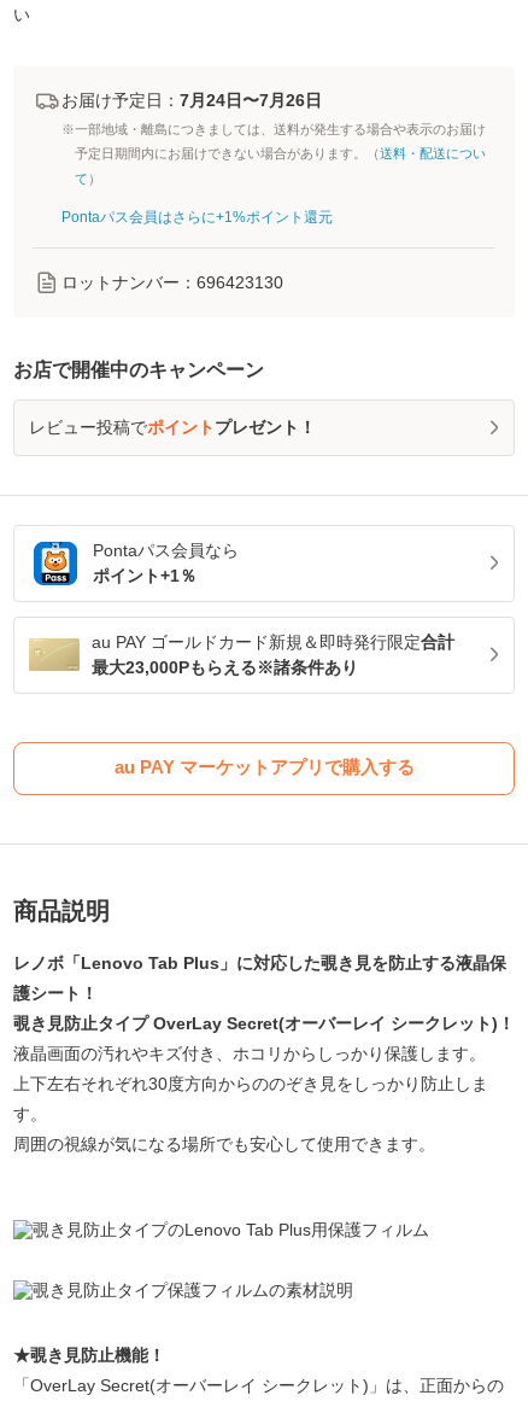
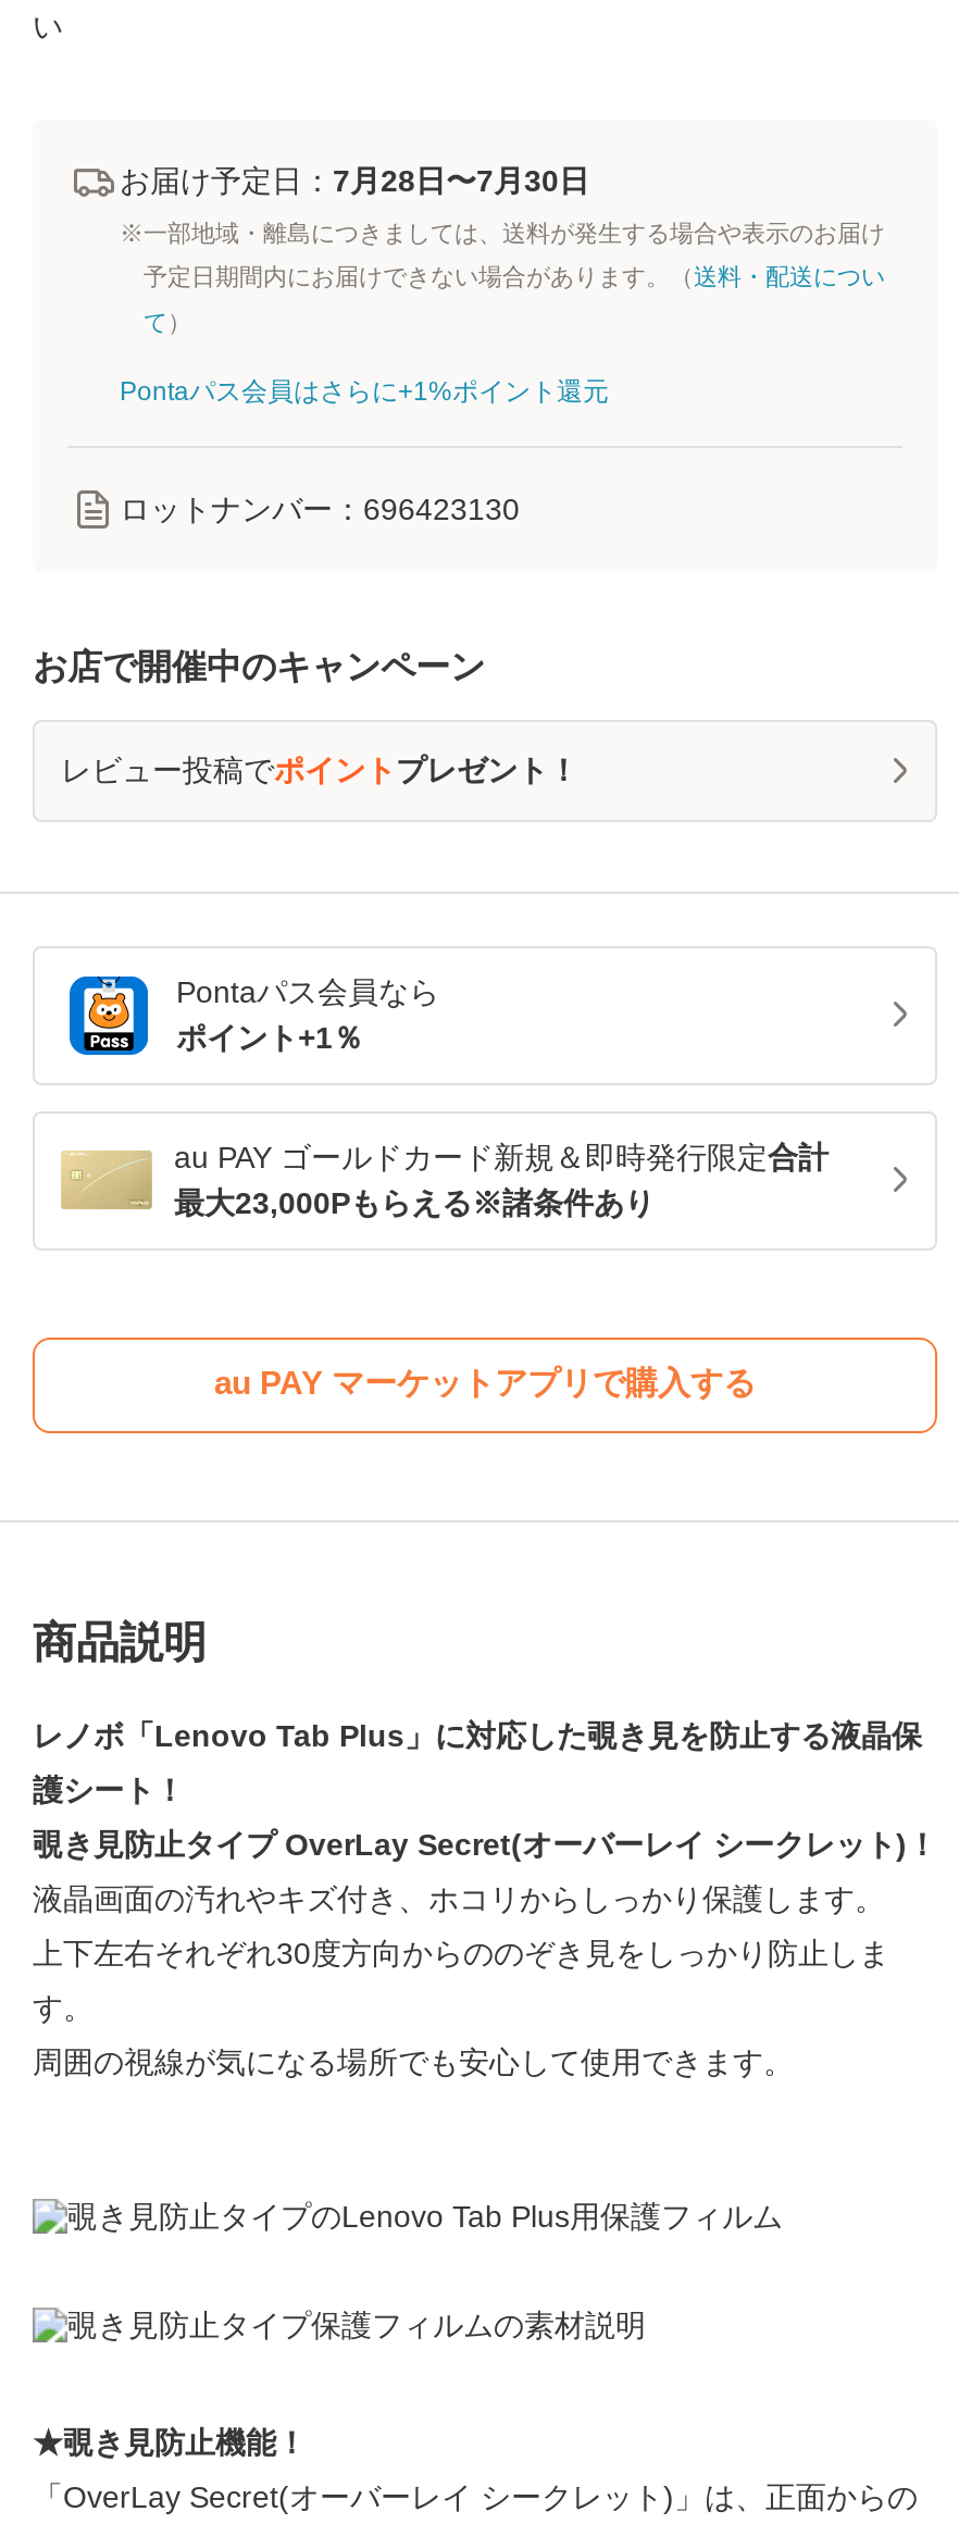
- お届け予定日：7月24日〜7月26日
+ お届け予定日：7月28日〜7月30日
